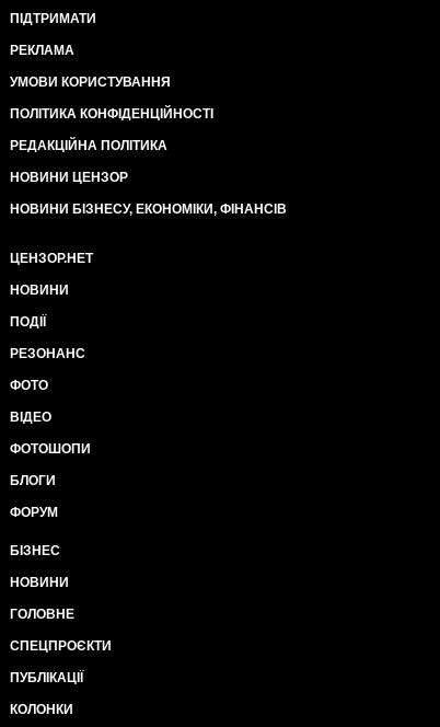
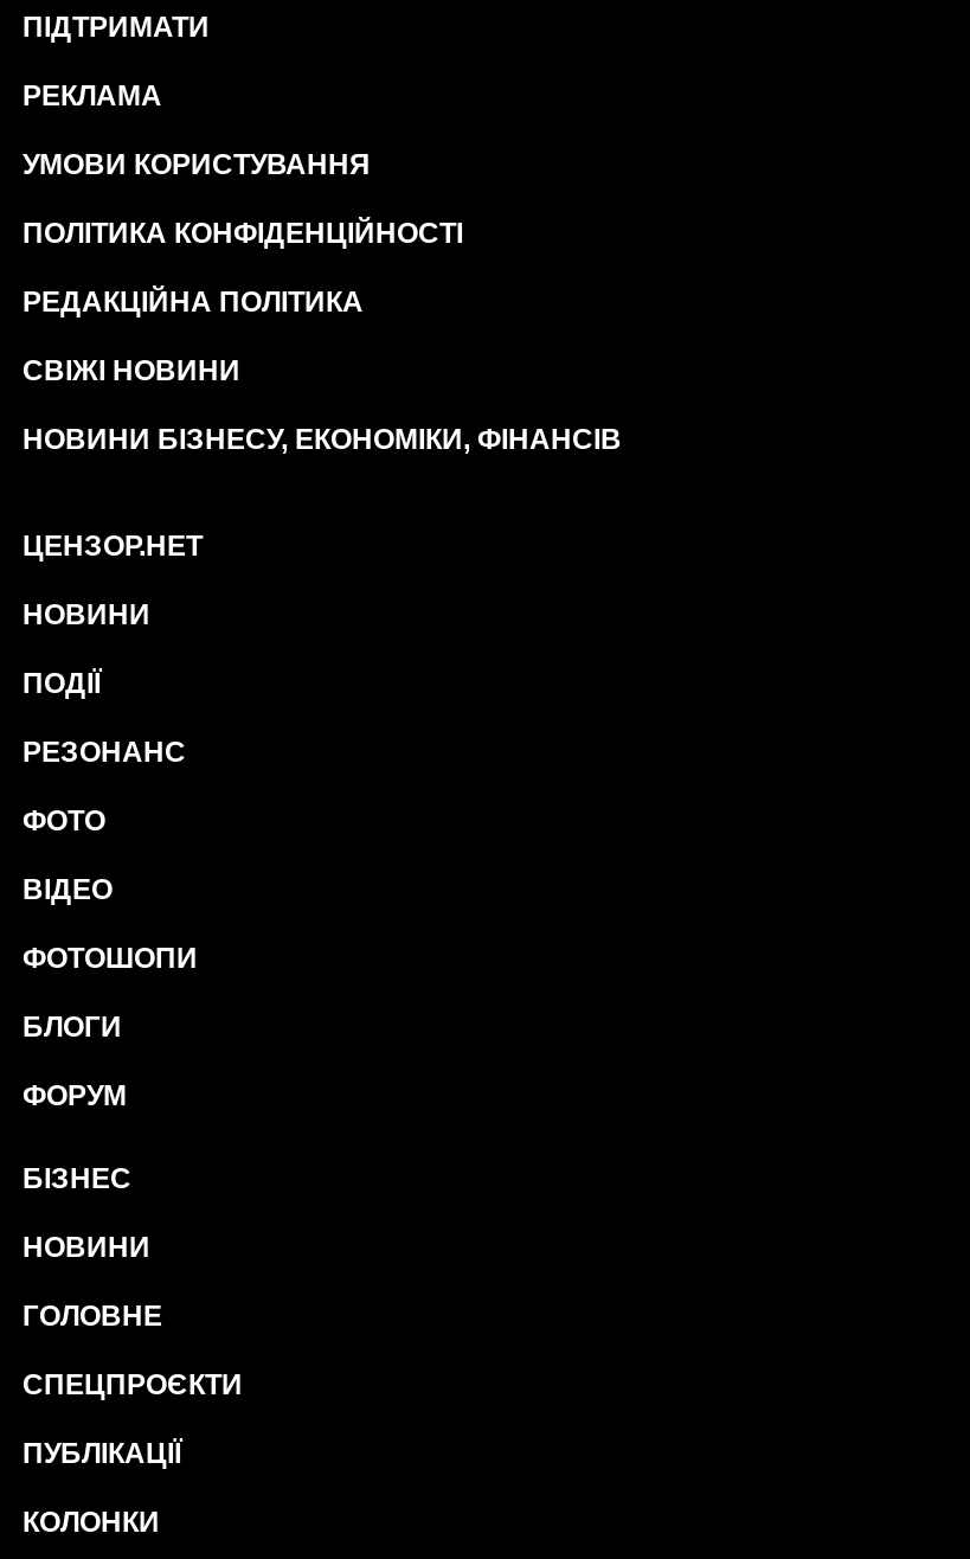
- НОВИНИ ЦЕНЗОР
+ СВІЖІ НОВИНИ
